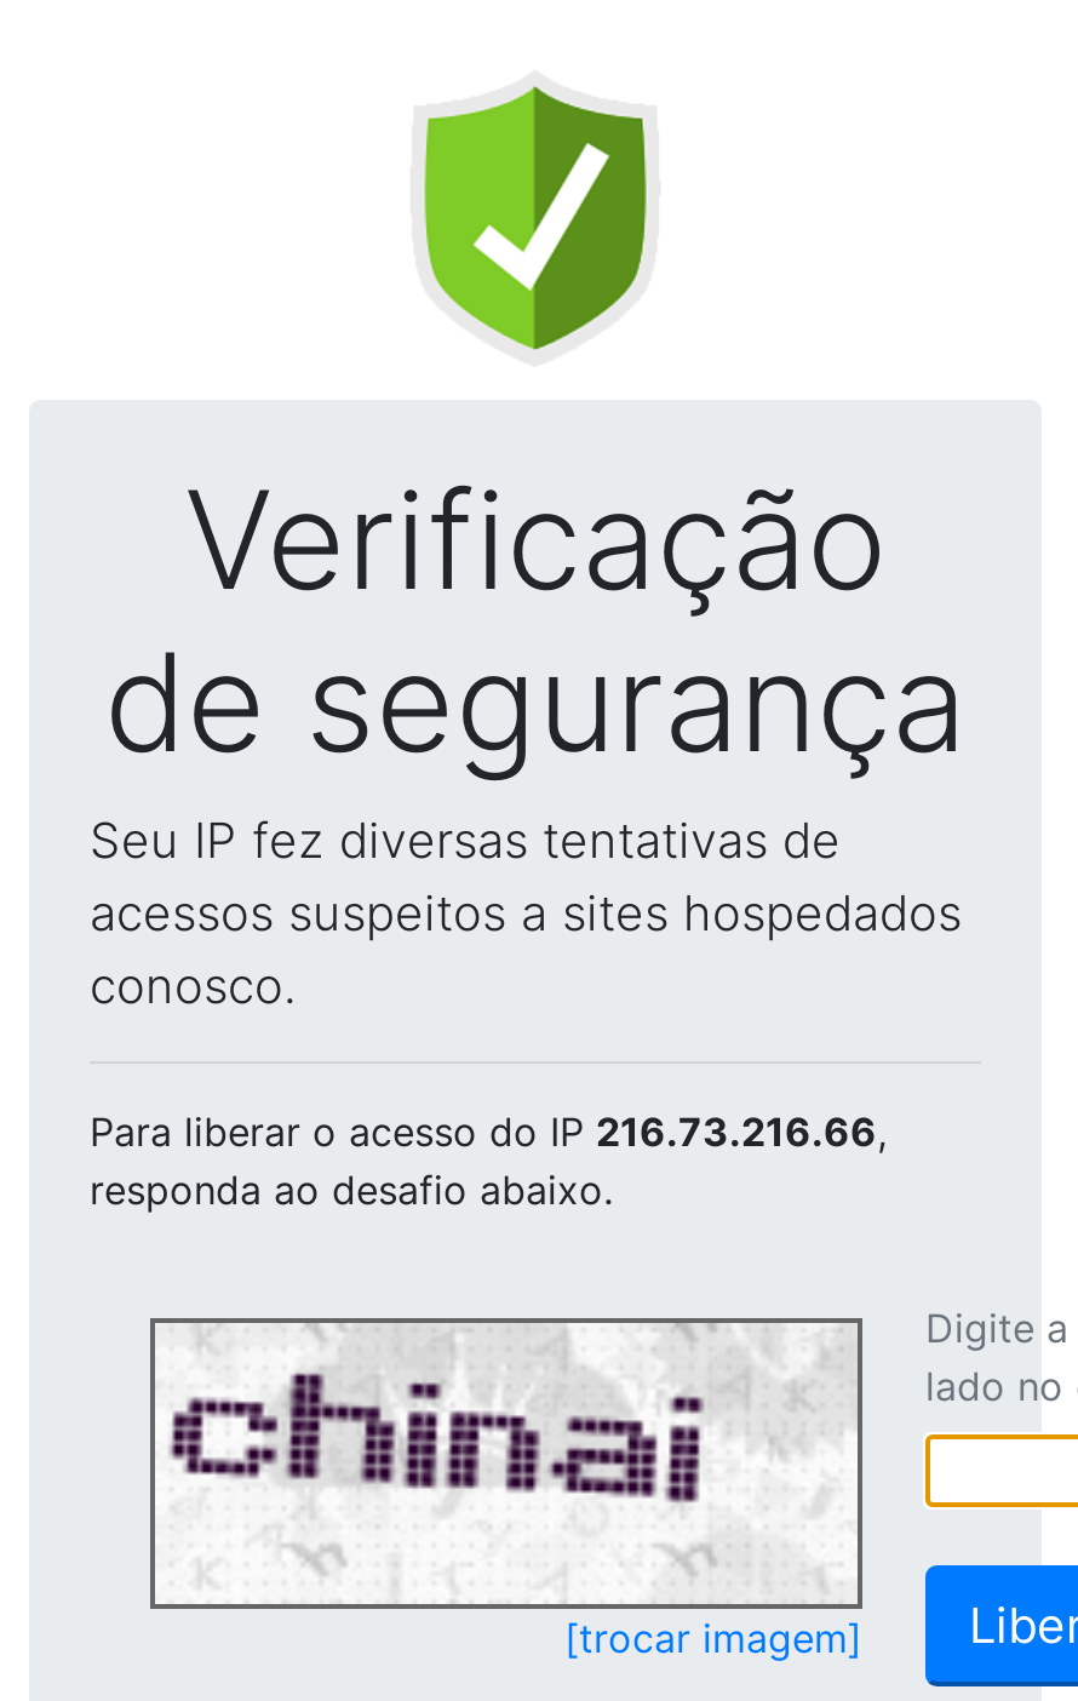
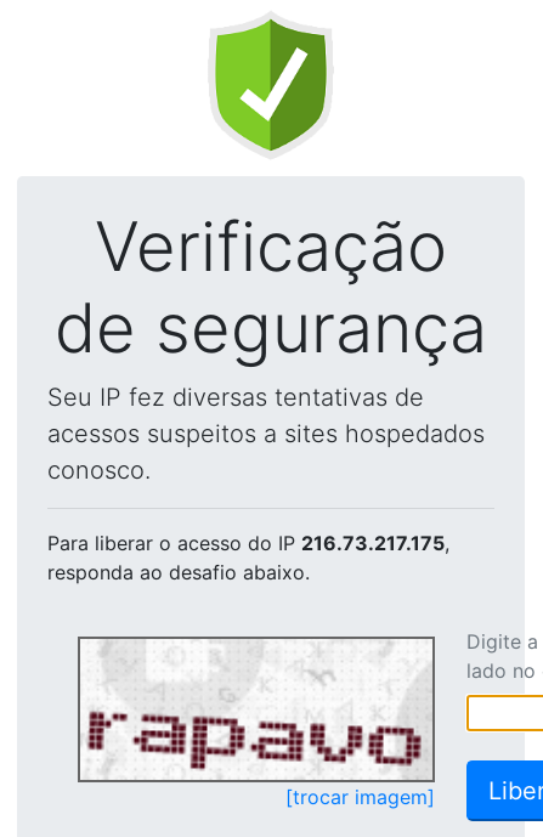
- Para liberar o acesso do IP 216.73.216.66,
+ Para liberar o acesso do IP 216.73.217.175,

- [image]
+ [image]
